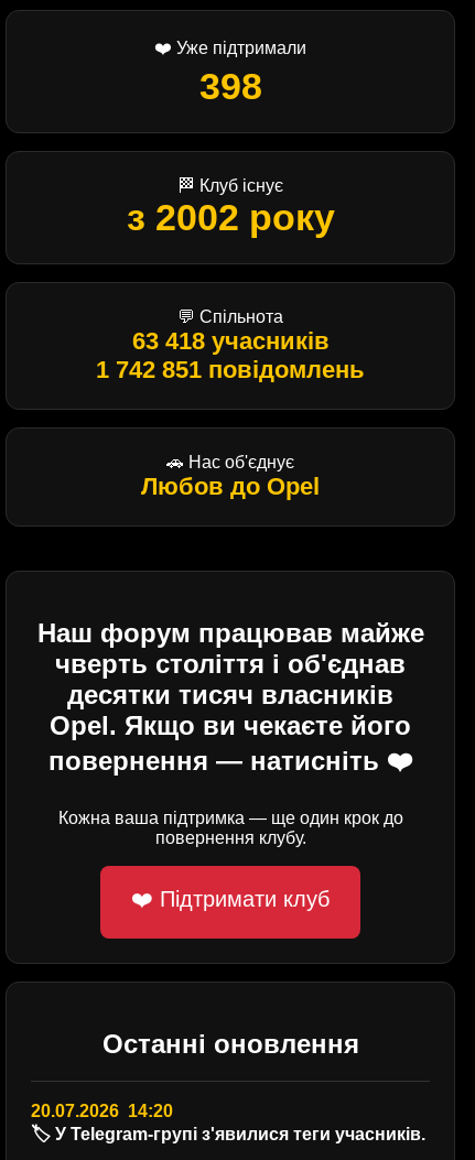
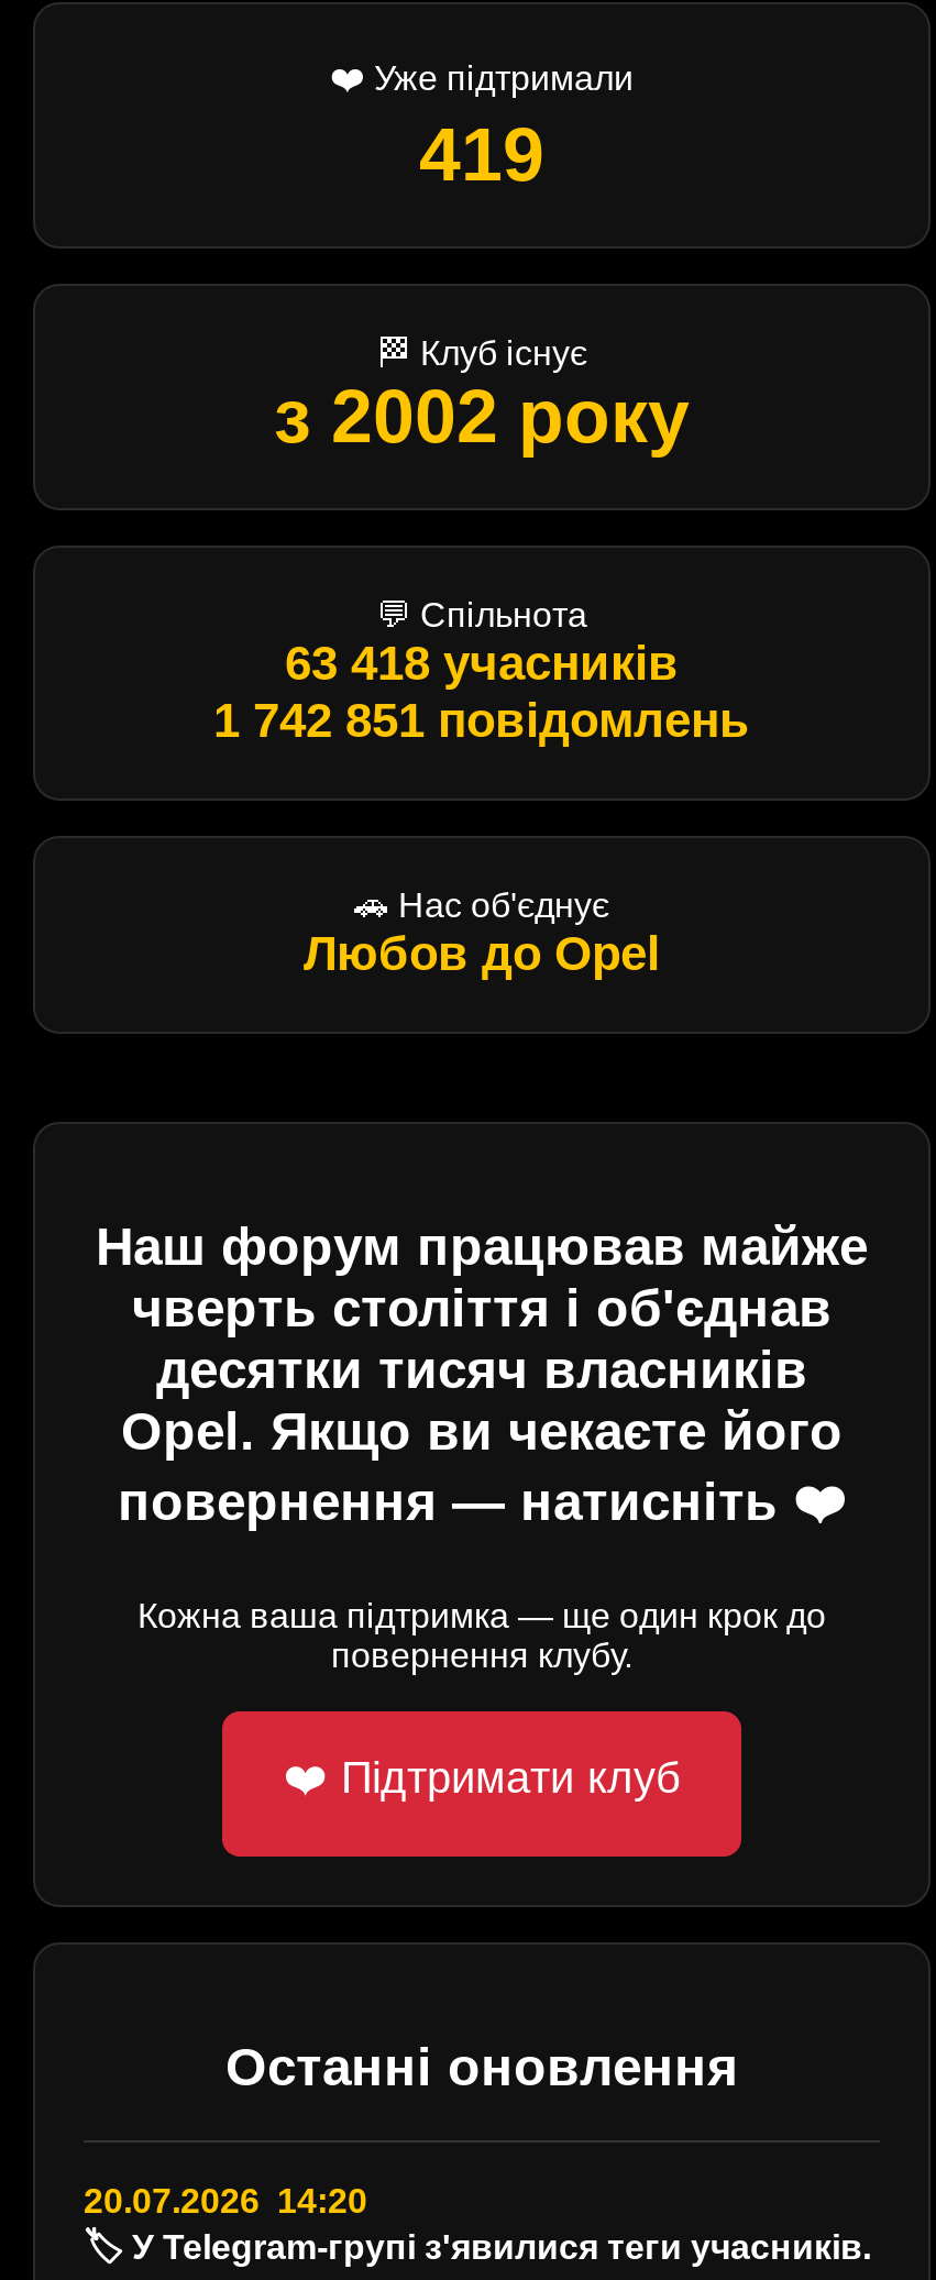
- 398
+ 419
